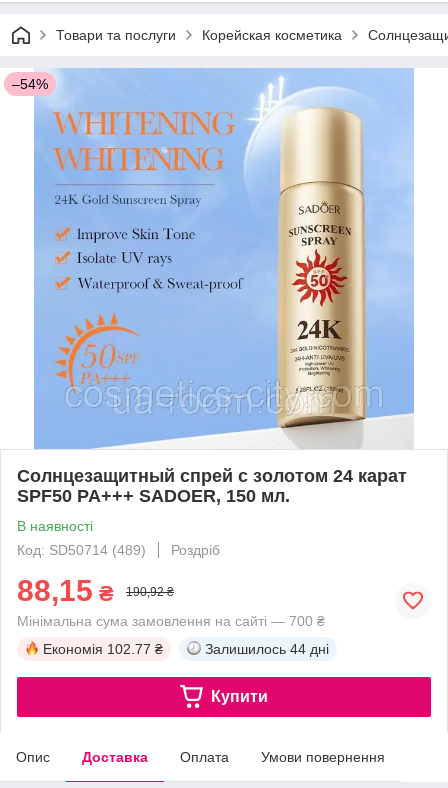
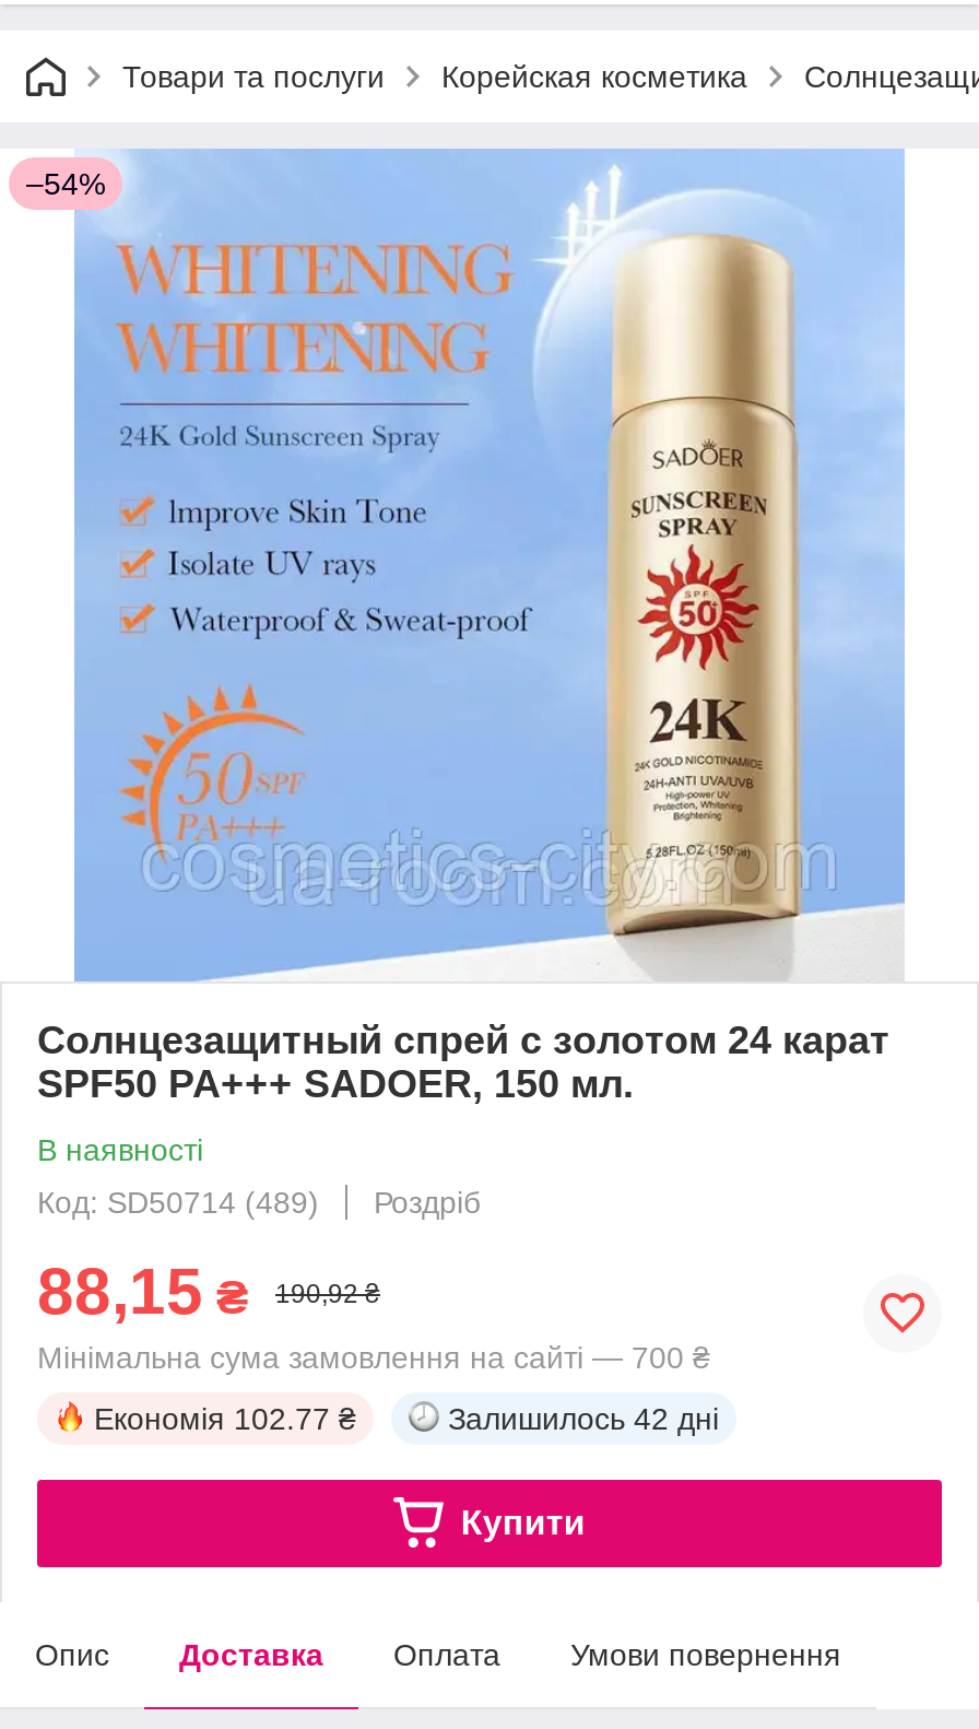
- Залишилось 44 дні
+ Залишилось 42 дні
